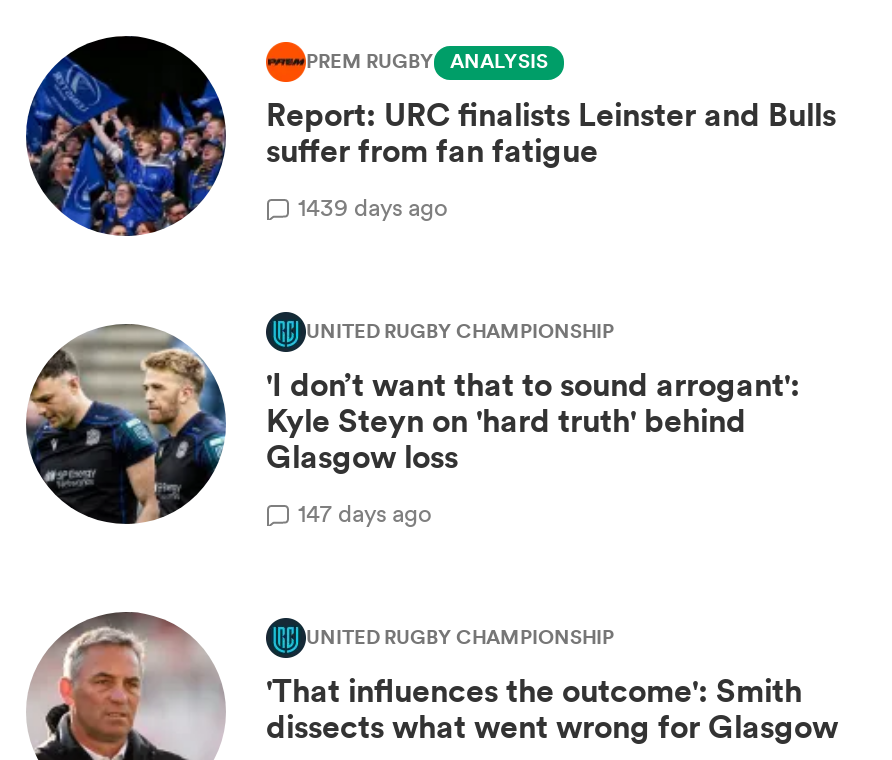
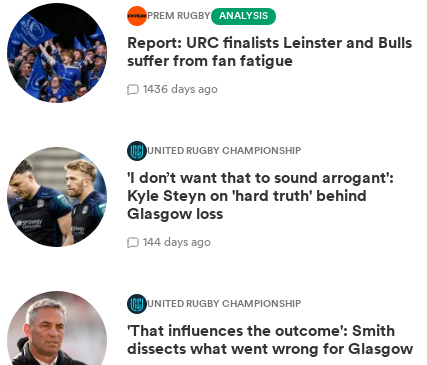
- 1439 days ago
+ 1436 days ago

- 147 days ago
+ 144 days ago
